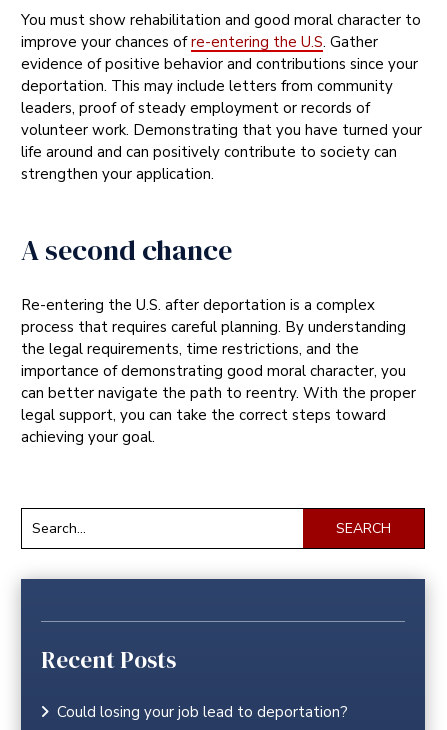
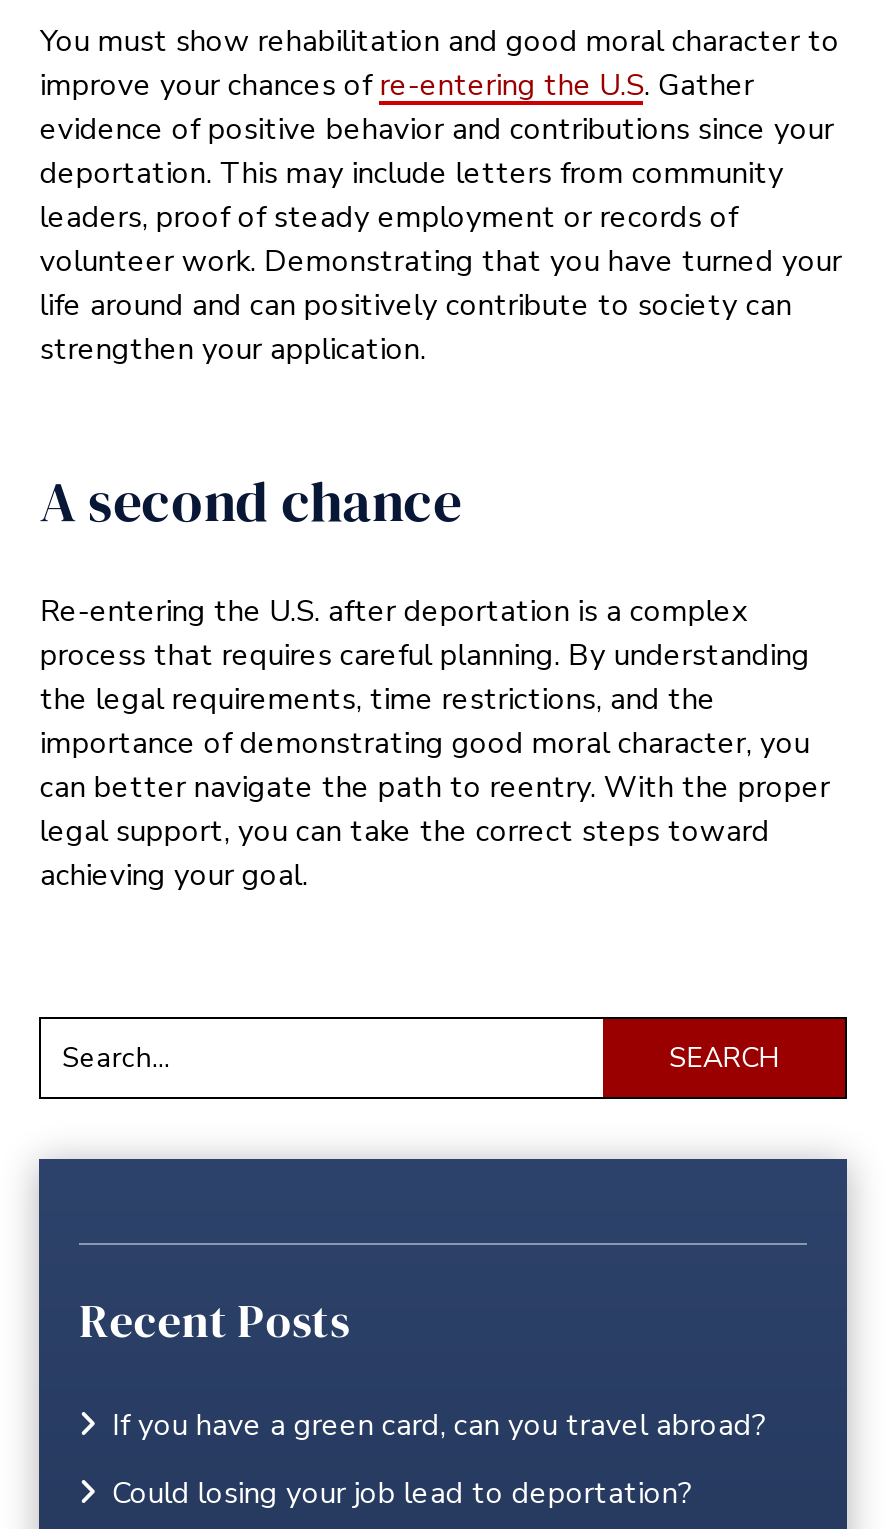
+ If you have a green card, can you travel abroad?
